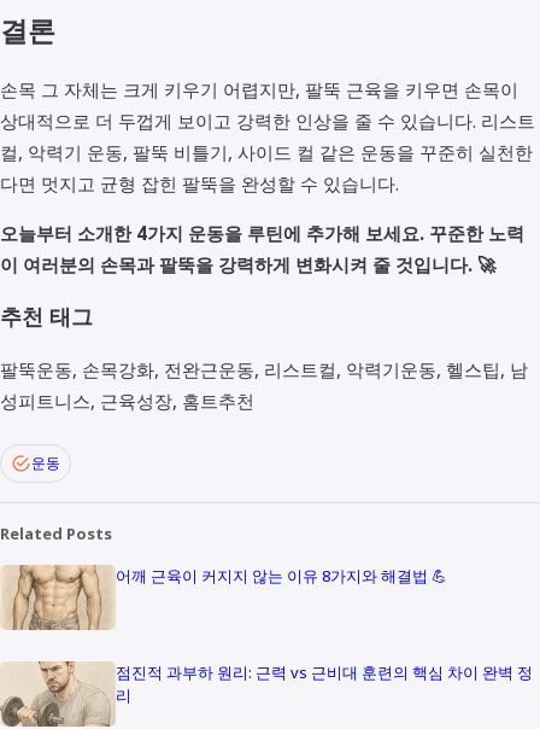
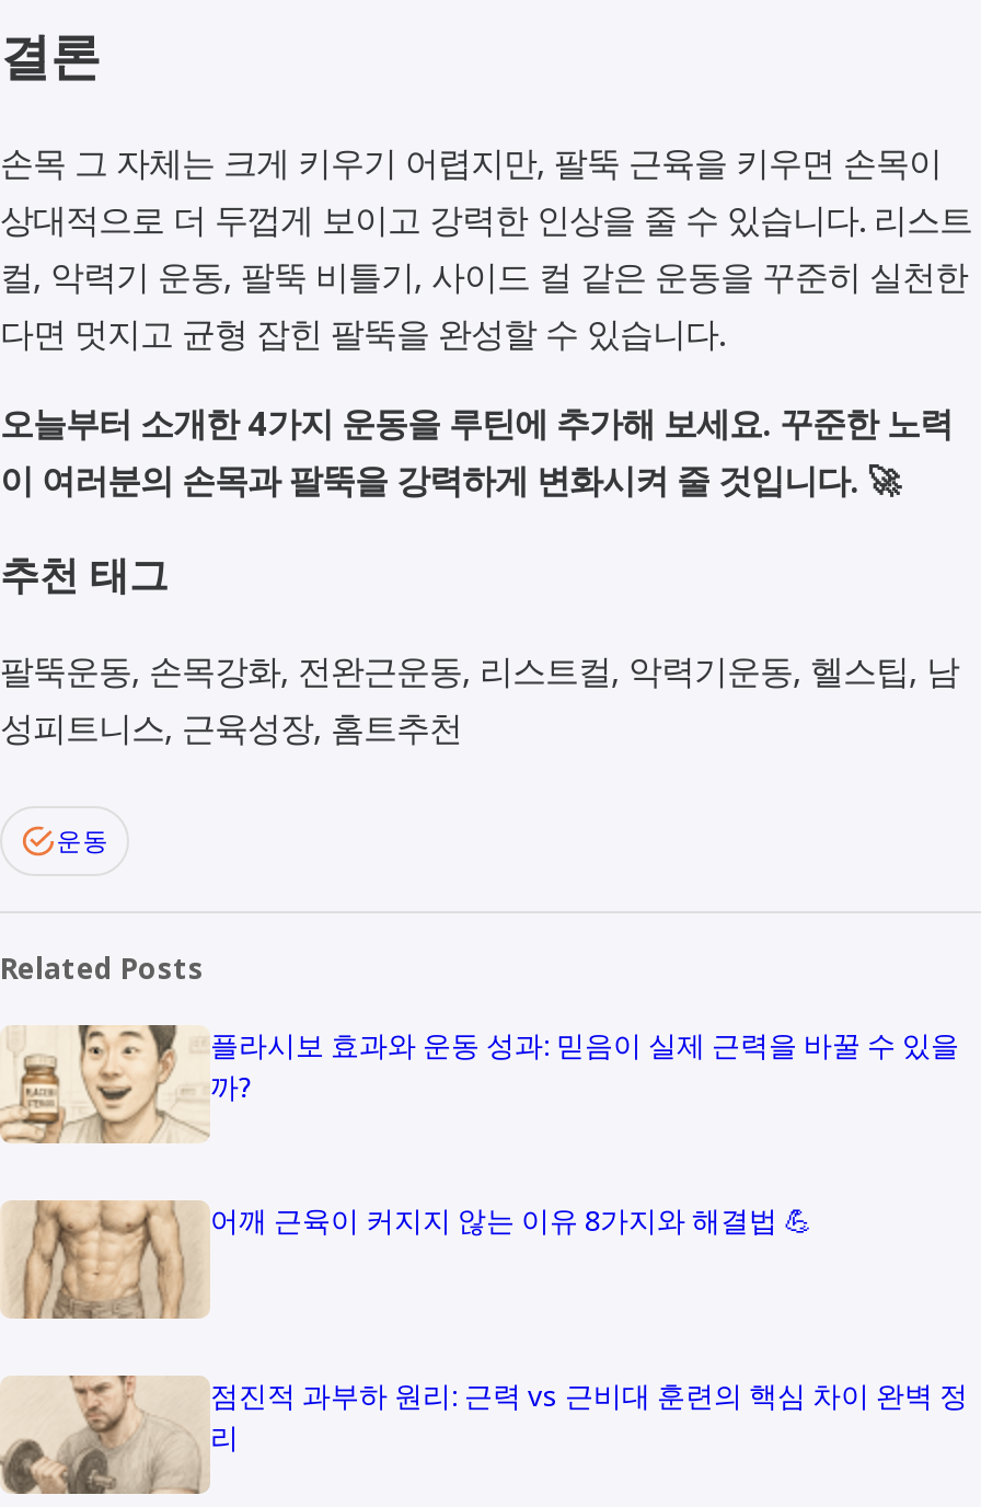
+ [image]
+ 플라시보 효과와 운동 성과: 믿음이 실제 근력을 바꿀 수 있을
+ 까?
